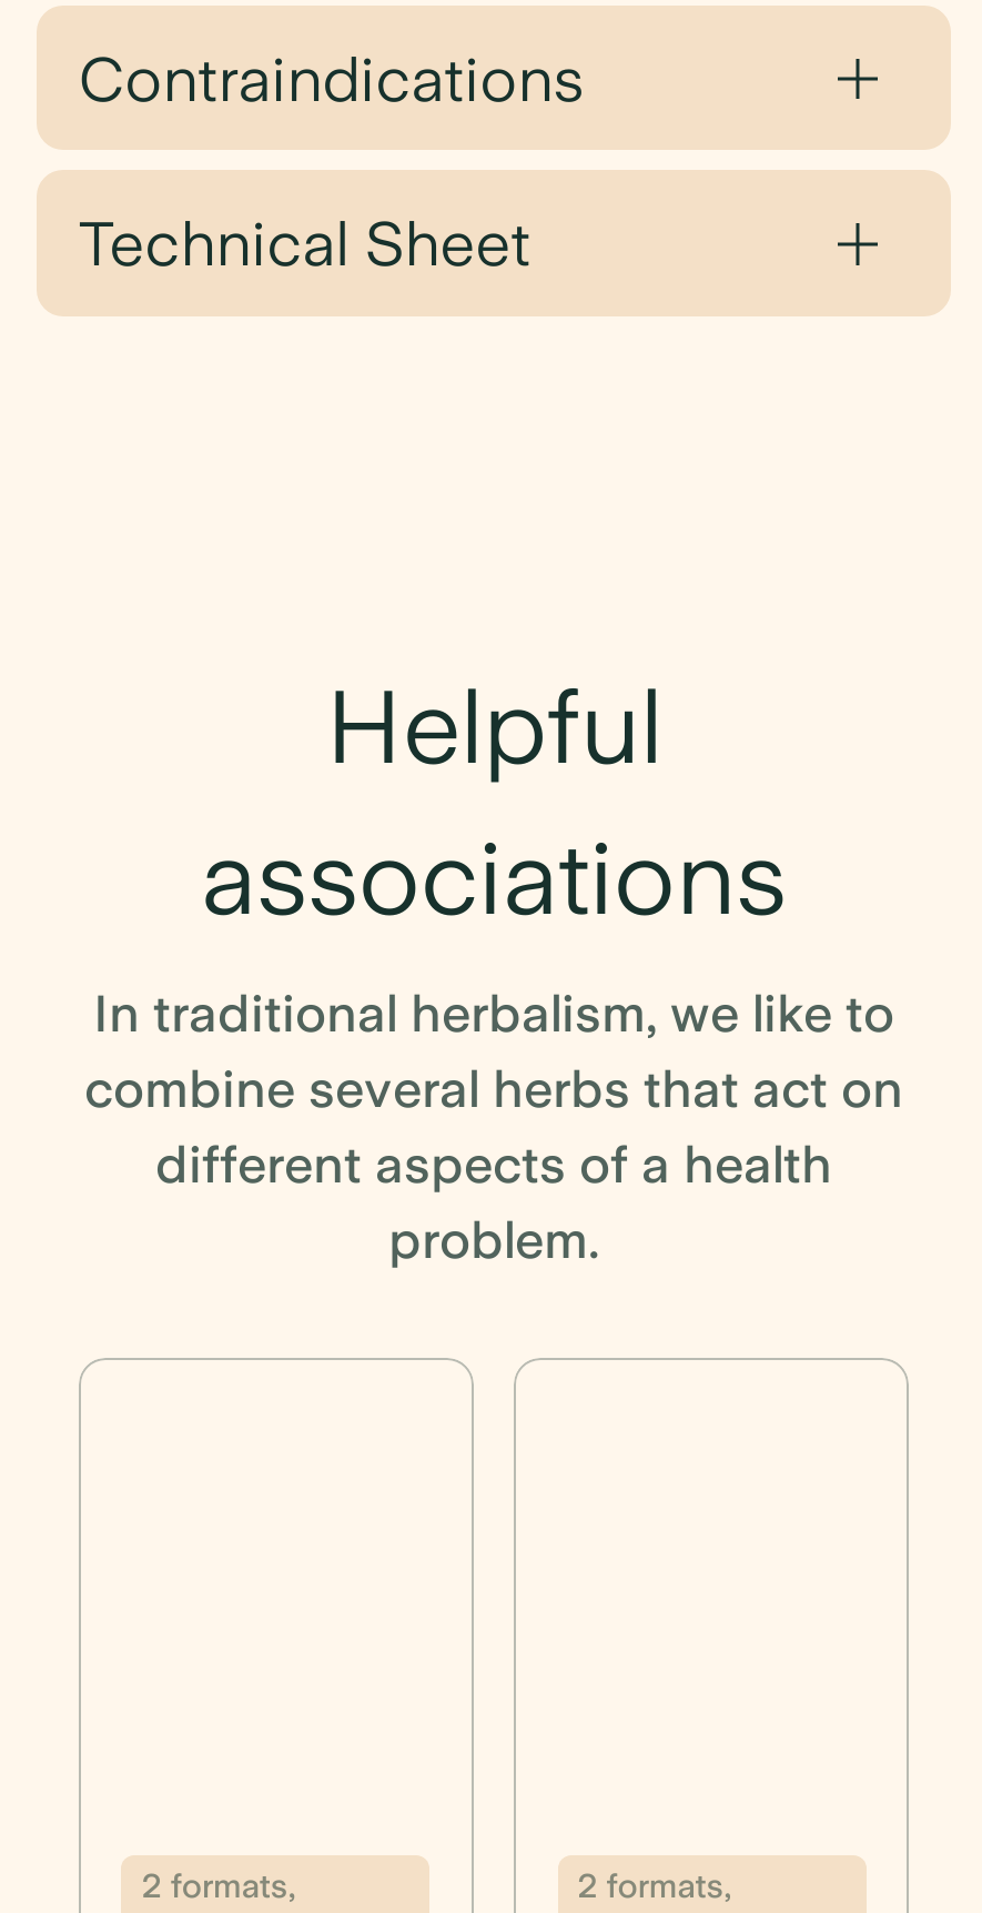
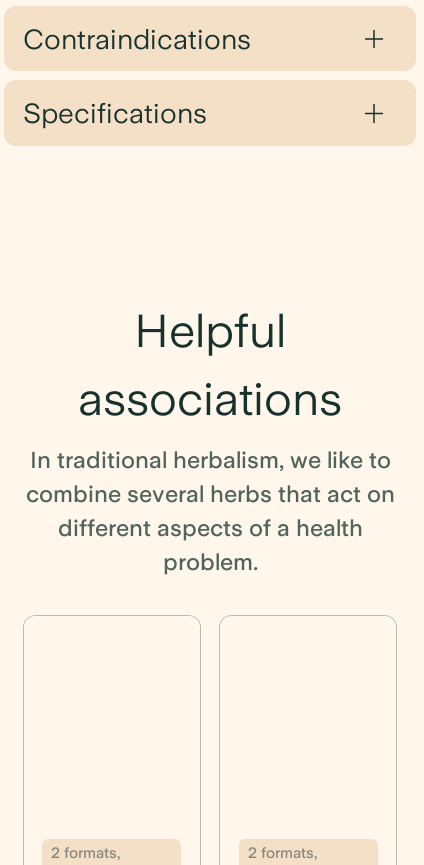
- Technical Sheet
+ Specifications
